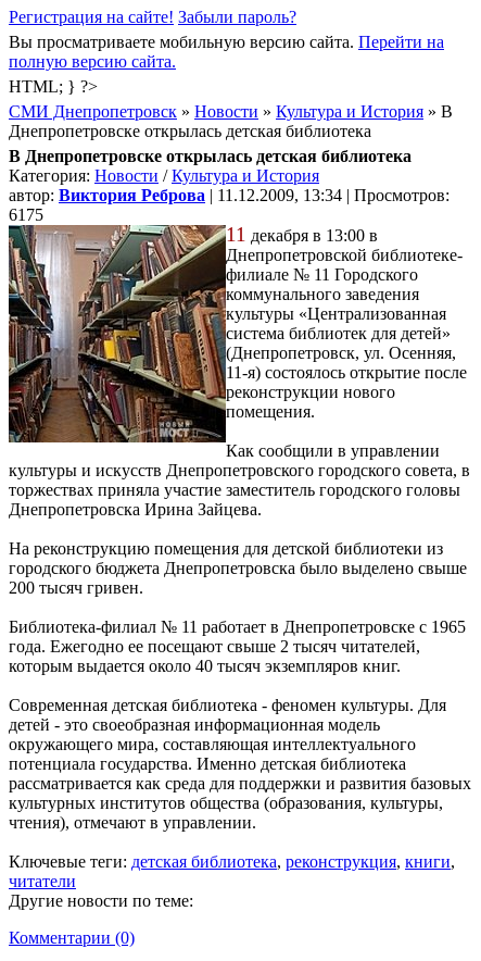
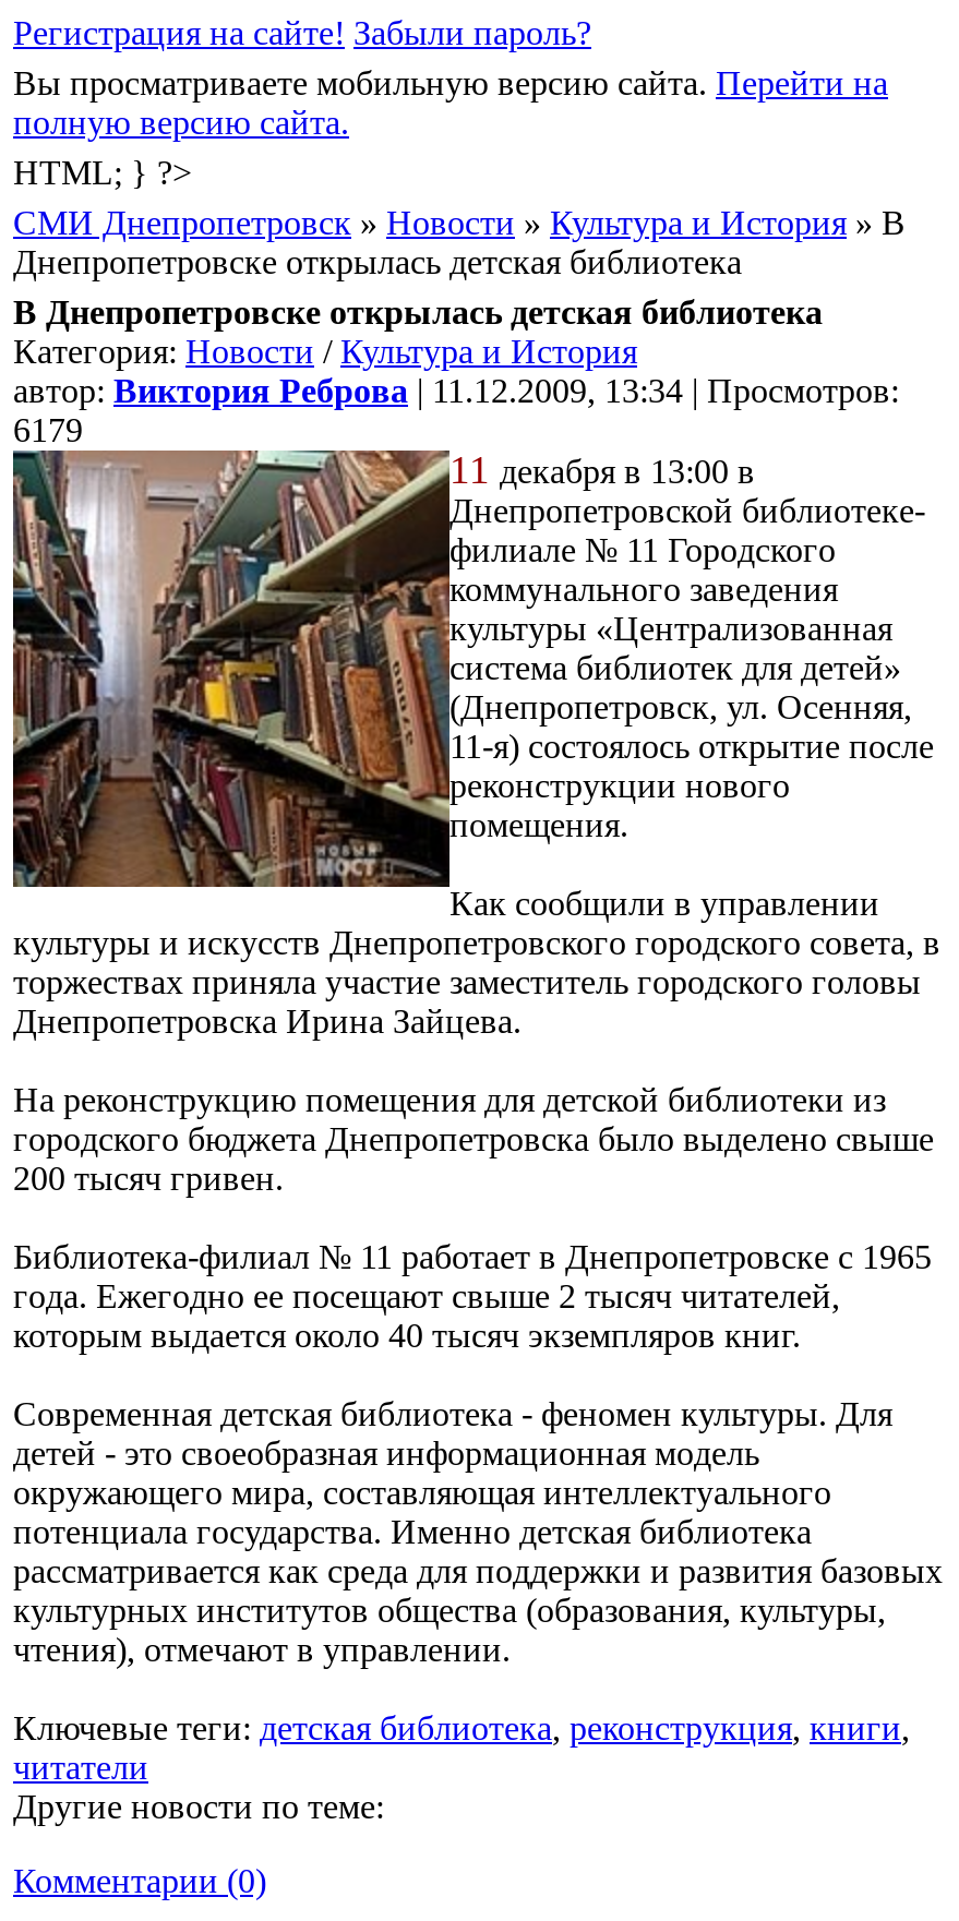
- 6175
+ 6179
